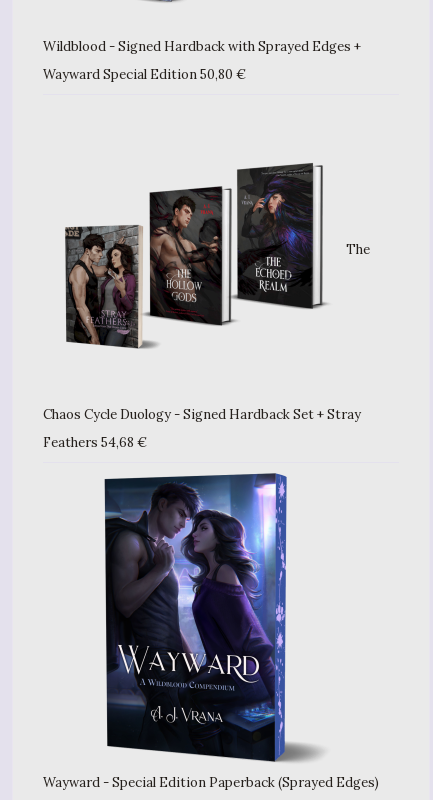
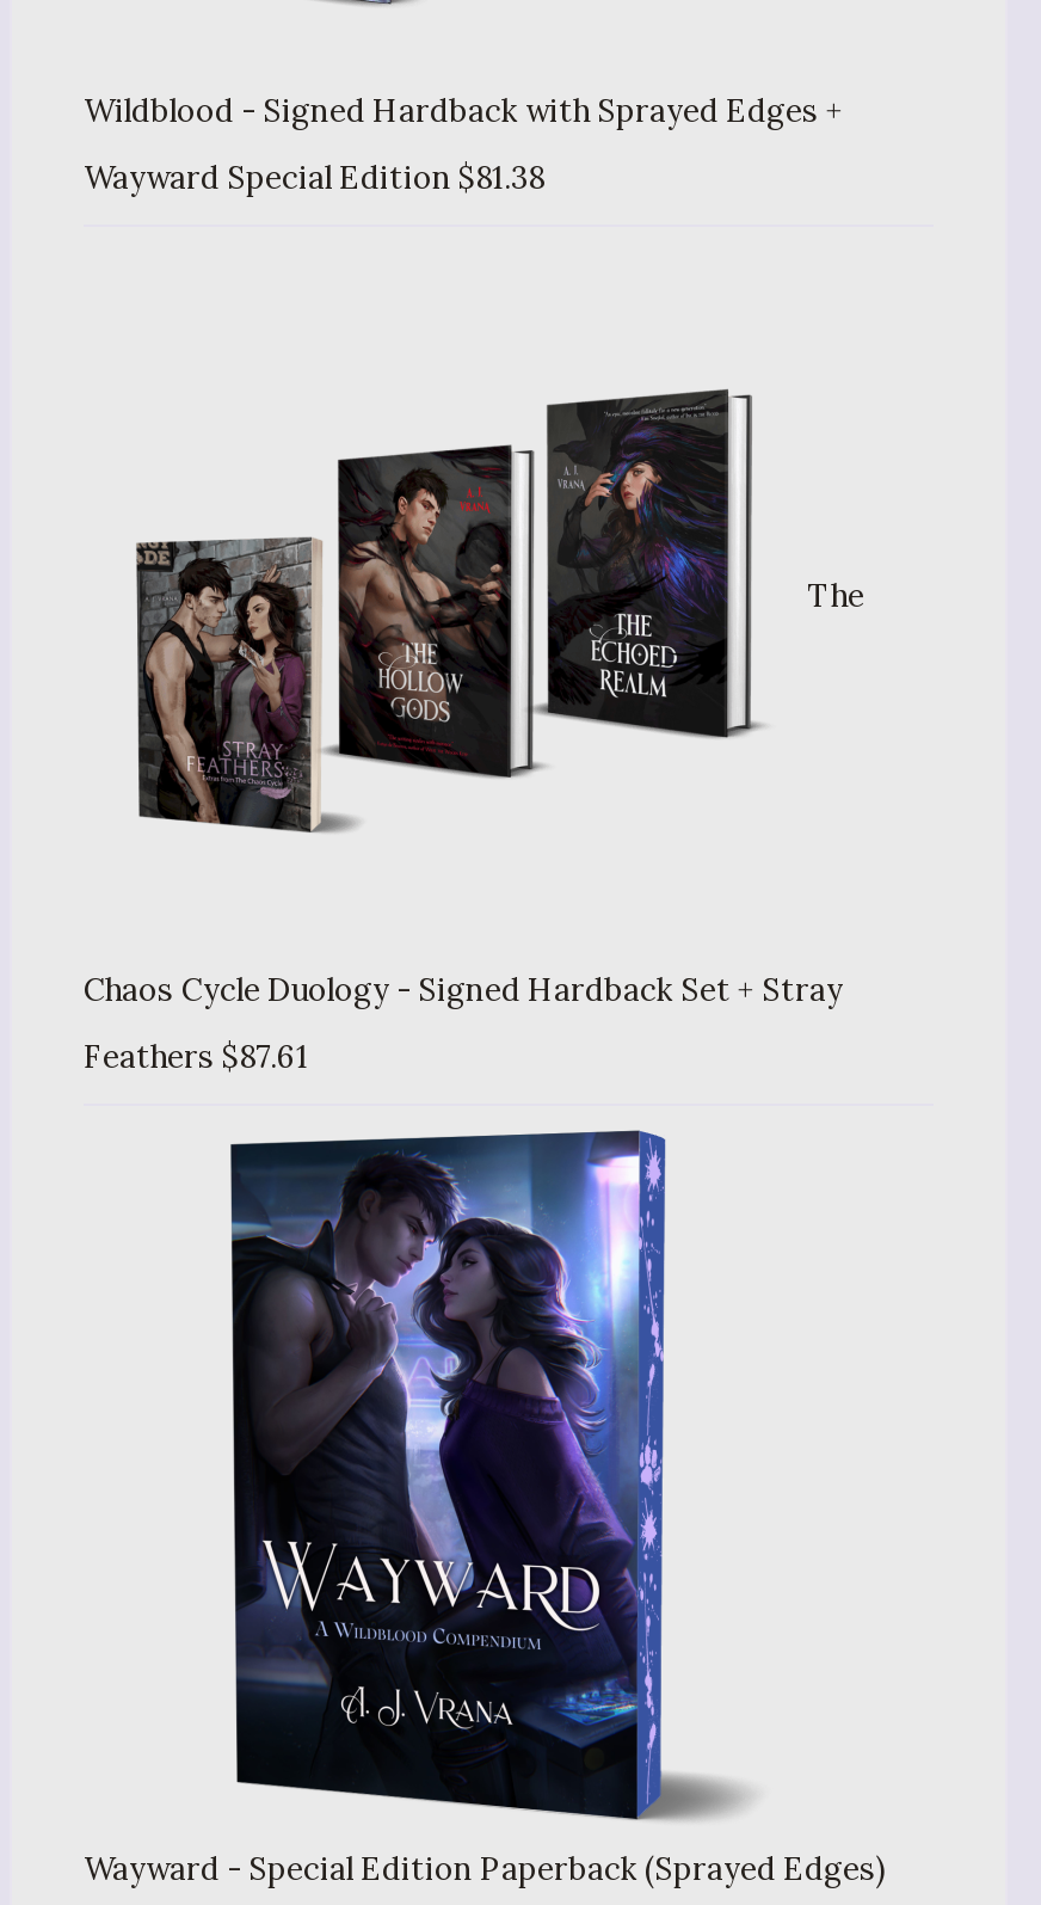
- Wayward Special Edition 50,80 €
+ Wayward Special Edition $81.38

- Feathers 54,68 €
+ Feathers $87.61
